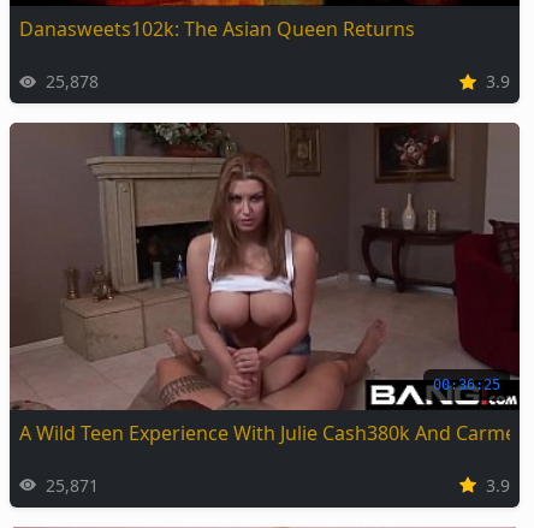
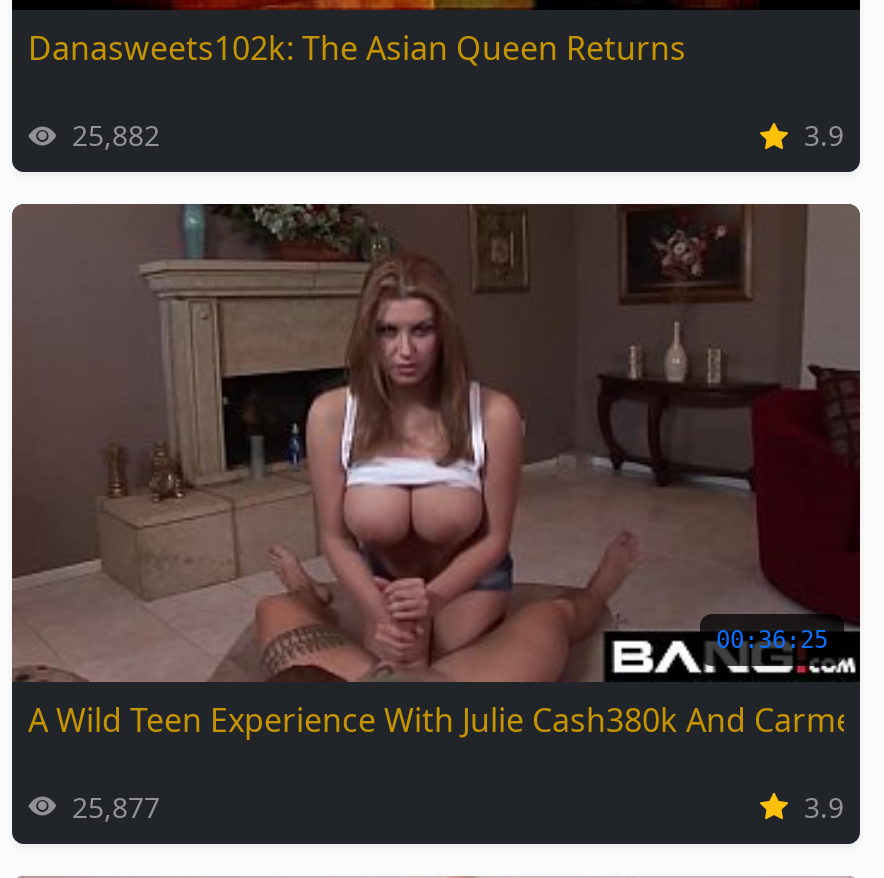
- 25,878
+ 25,882

- 25,871
+ 25,877
